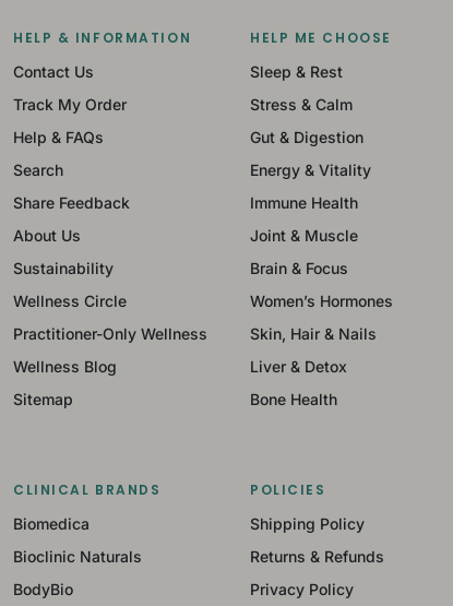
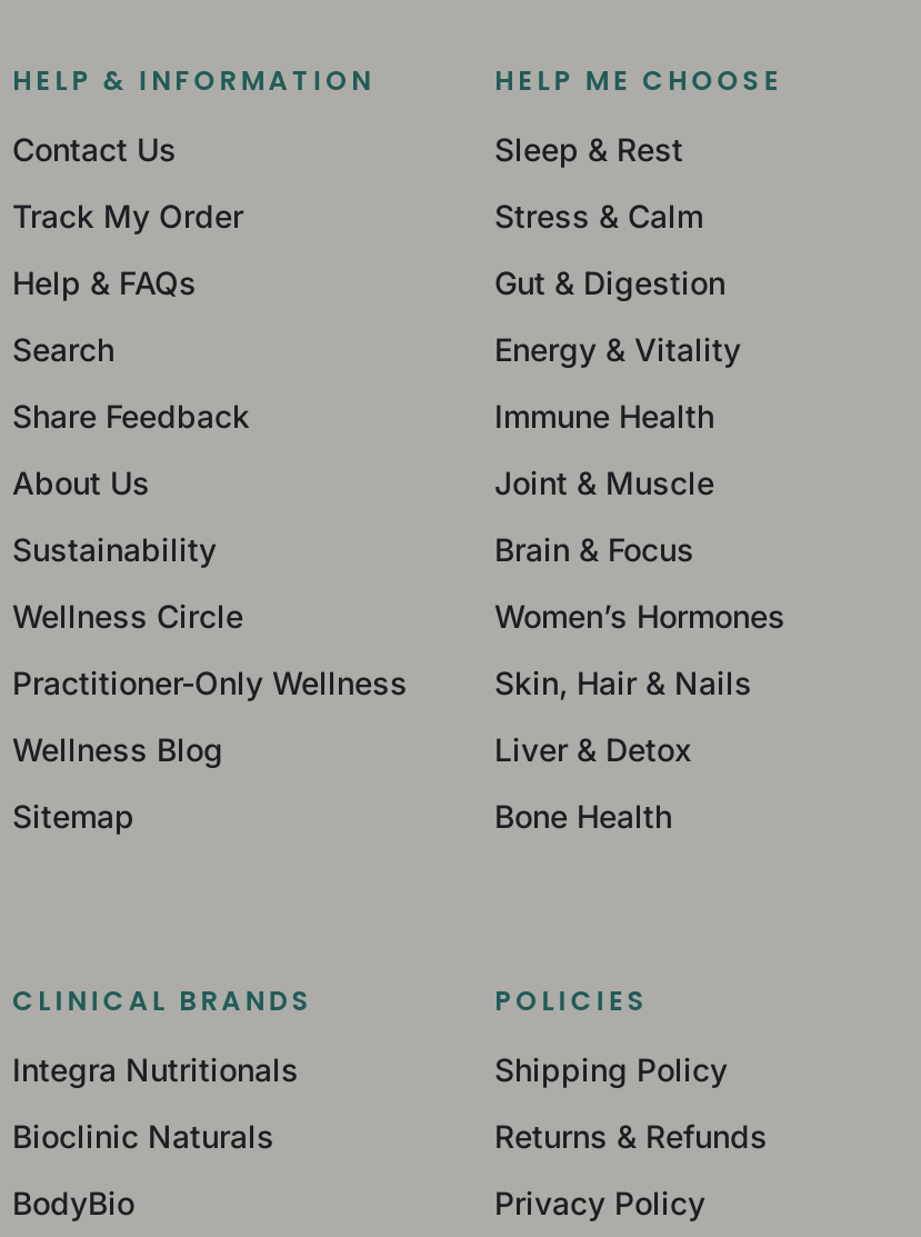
- Biomedica
+ Integra Nutritionals
